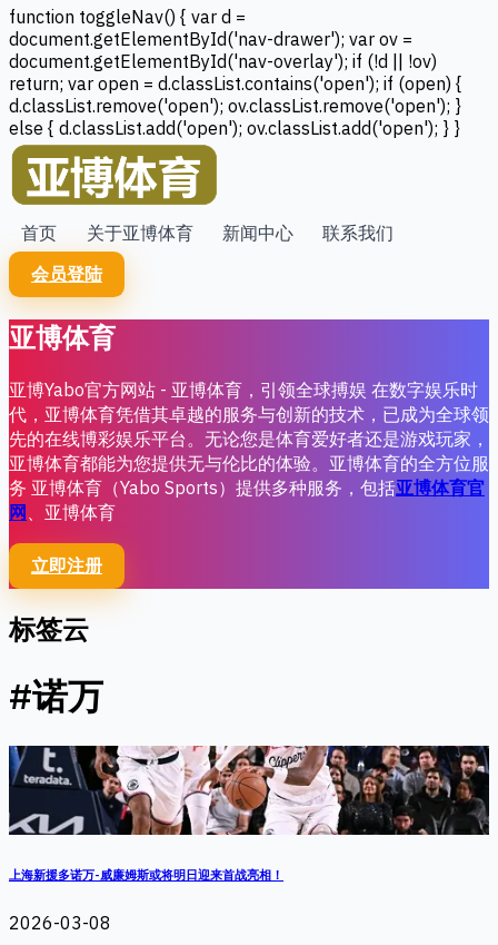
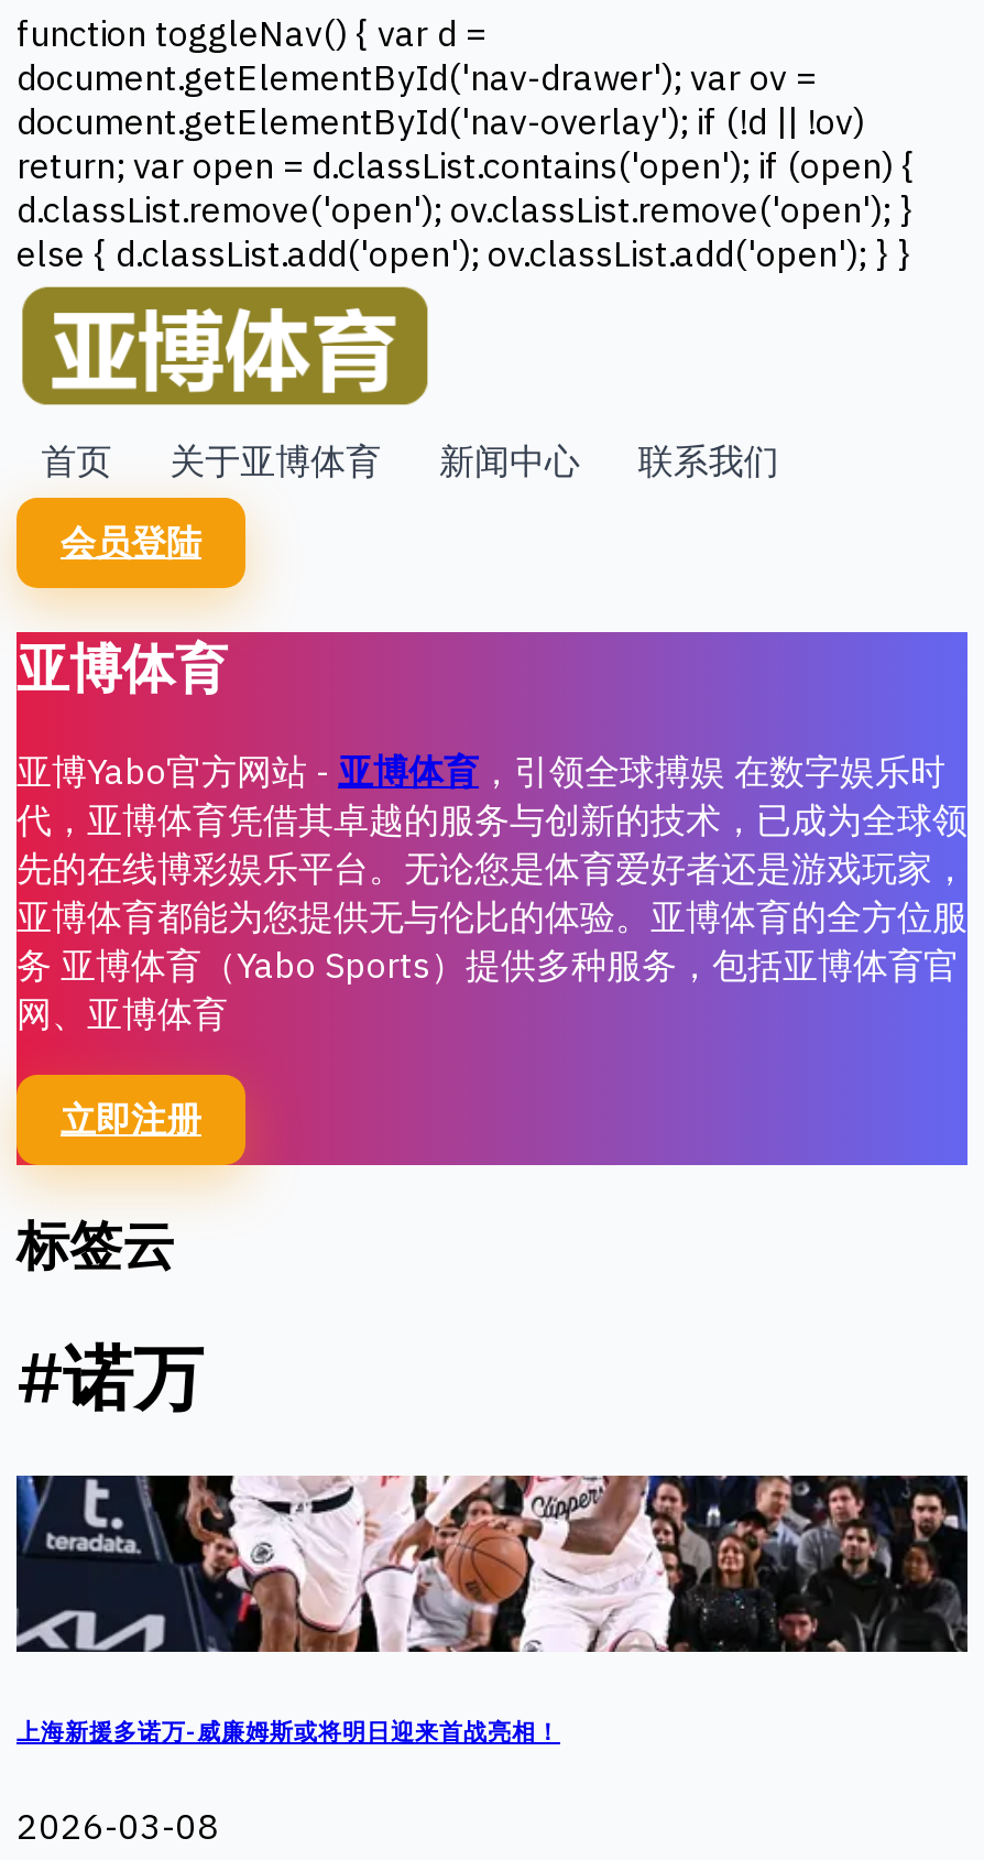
- 亚博Yabo官方网站 - 亚博体育，引领全球搏娱 在数字娱乐时
+ 亚博Yabo官方网站 -亚博体育，引领全球搏娱 在数字娱乐时
